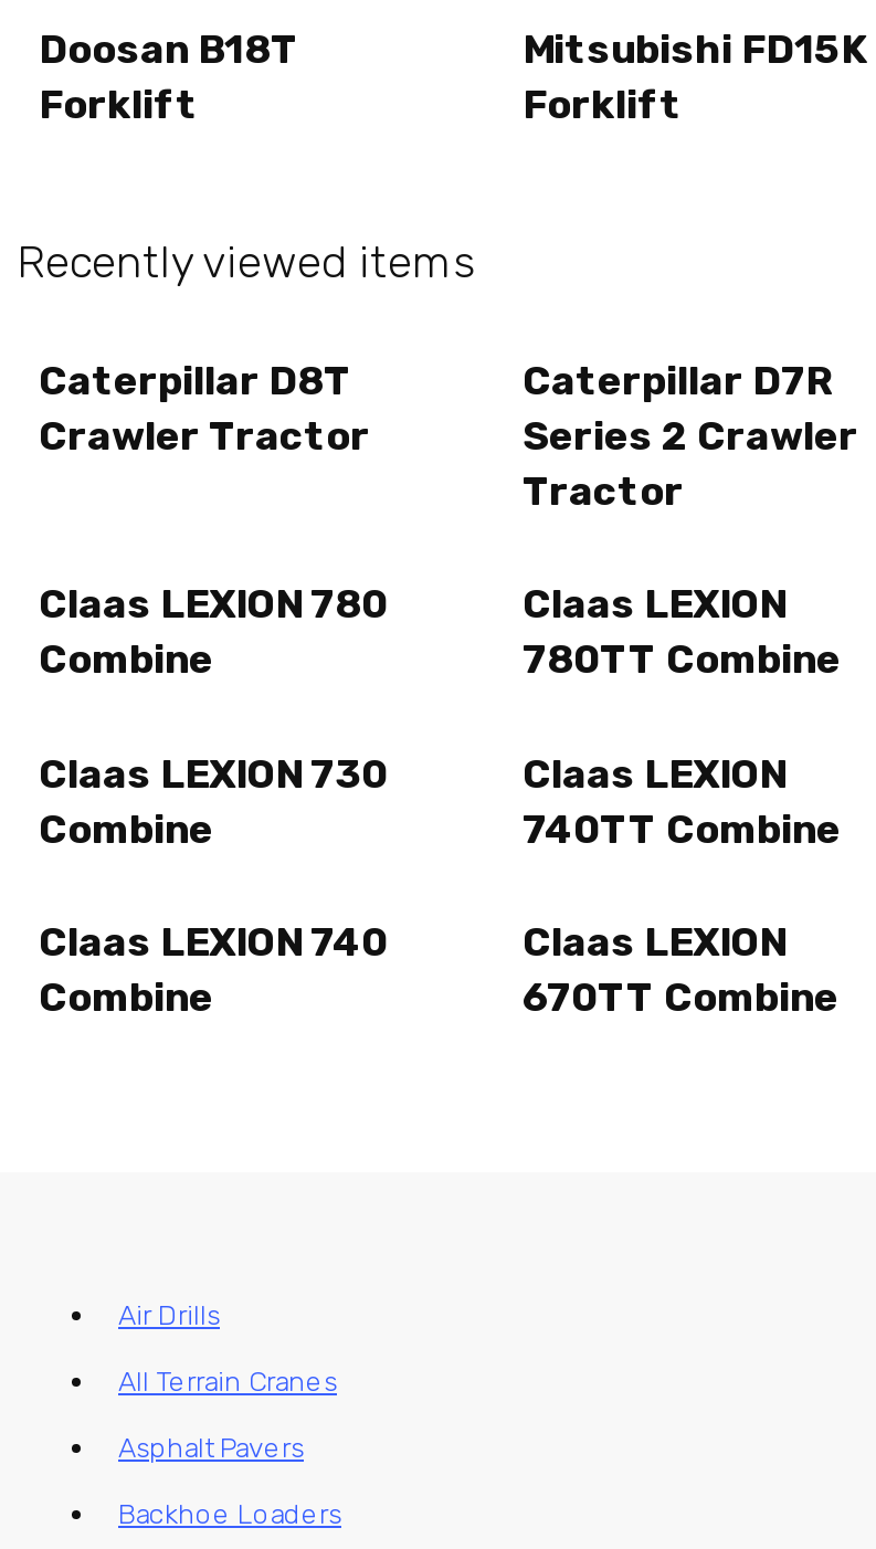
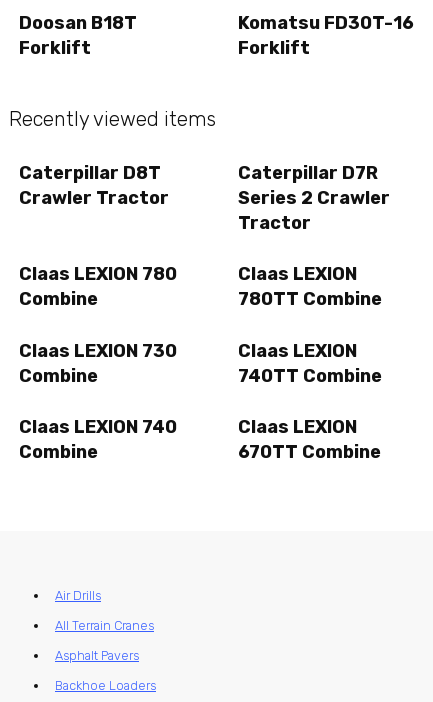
- Mitsubishi FD15K
+ Komatsu FD30T-16
